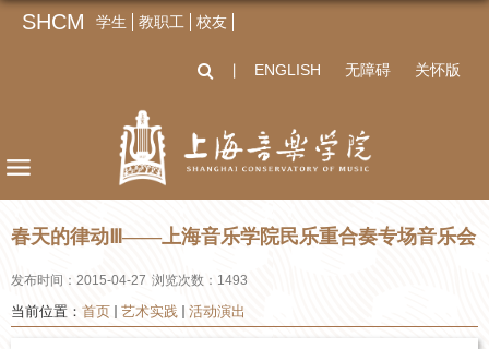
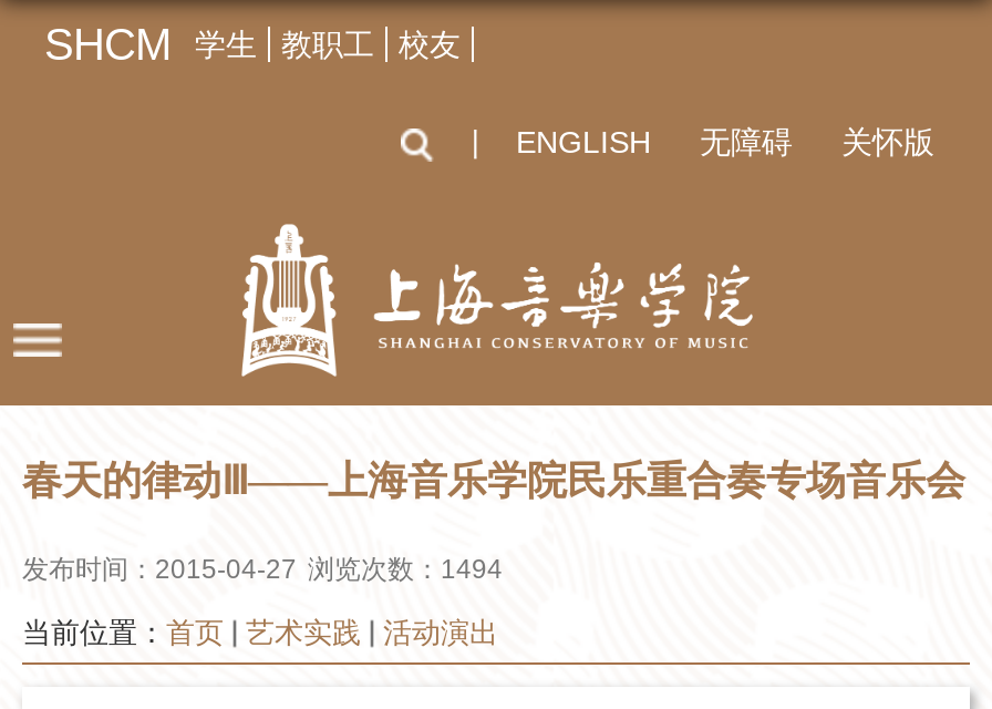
- 发布时间：2015-04-27 浏览次数：1493
+ 发布时间：2015-04-27 浏览次数：1494
